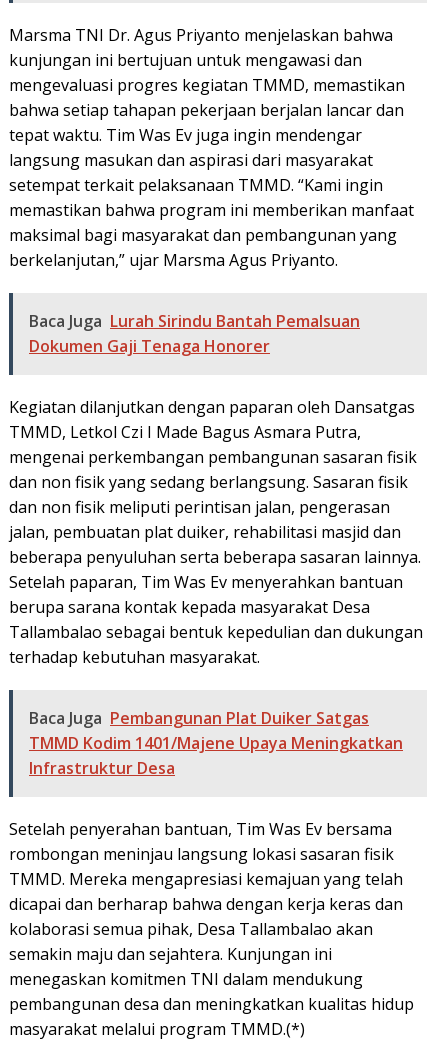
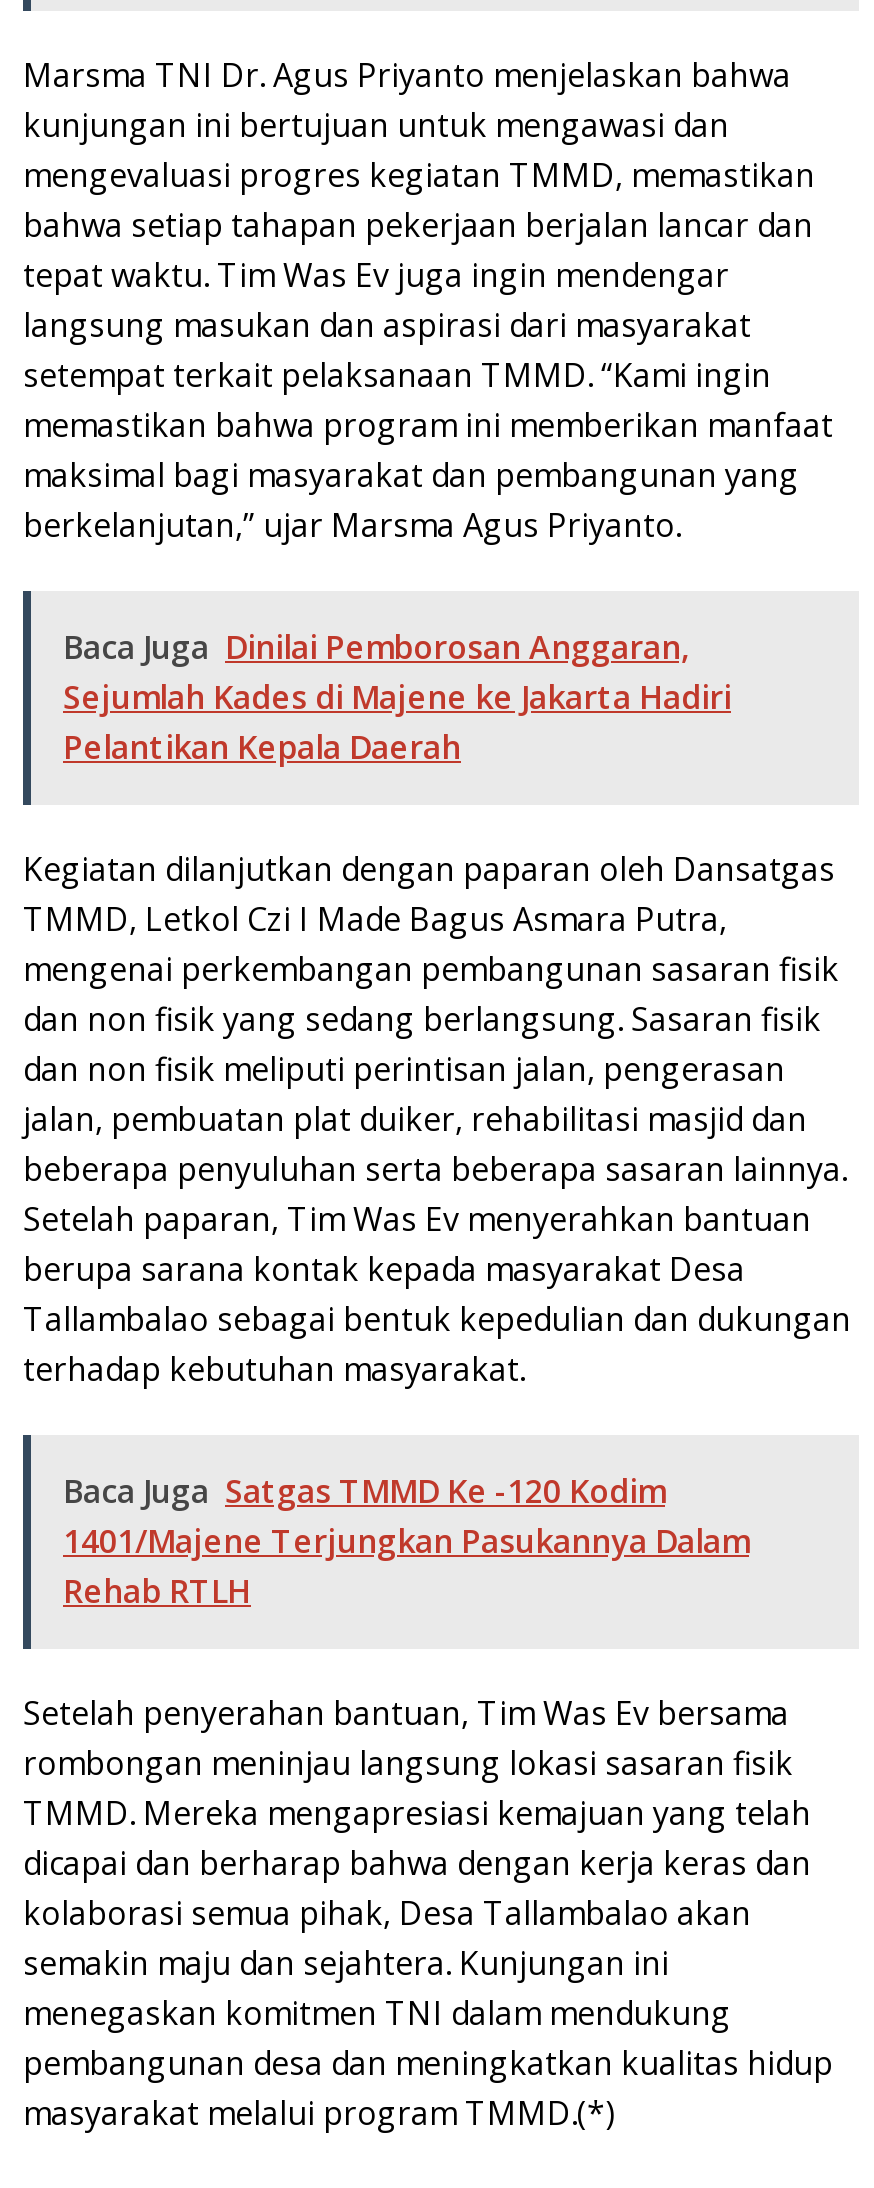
- Baca Juga Lurah Sirindu Bantah Pemalsuan
- Dokumen Gaji Tenaga Honorer
+ Baca Juga Dinilai Pemborosan Anggaran,
+ Sejumlah Kades di Majene ke Jakarta Hadiri
+ Pelantikan Kepala Daerah

- Baca Juga Pembangunan Plat Duiker Satgas
- TMMD Kodim 1401/Majene Upaya Meningkatkan
- Infrastruktur Desa
+ Baca Juga Satgas TMMD Ke -120 Kodim
+ 1401/Majene Terjungkan Pasukannya Dalam
+ Rehab RTLH
